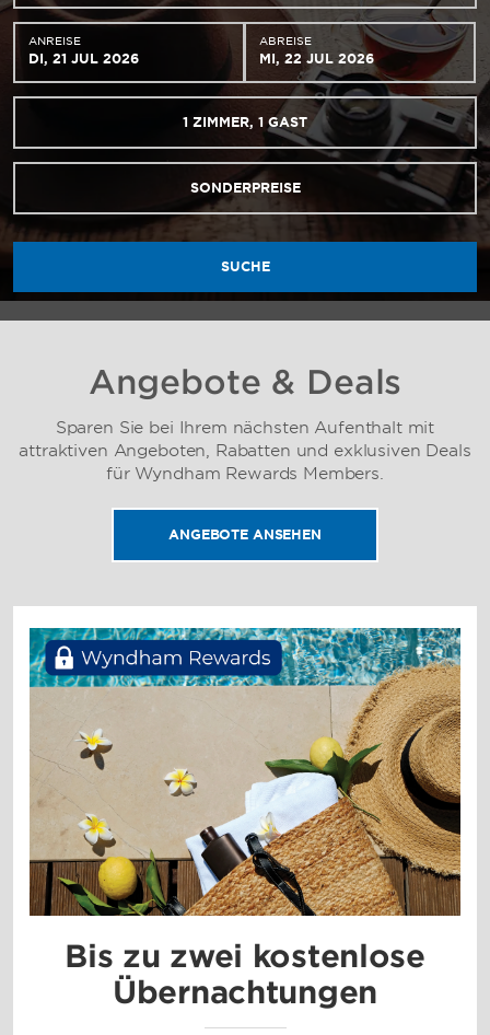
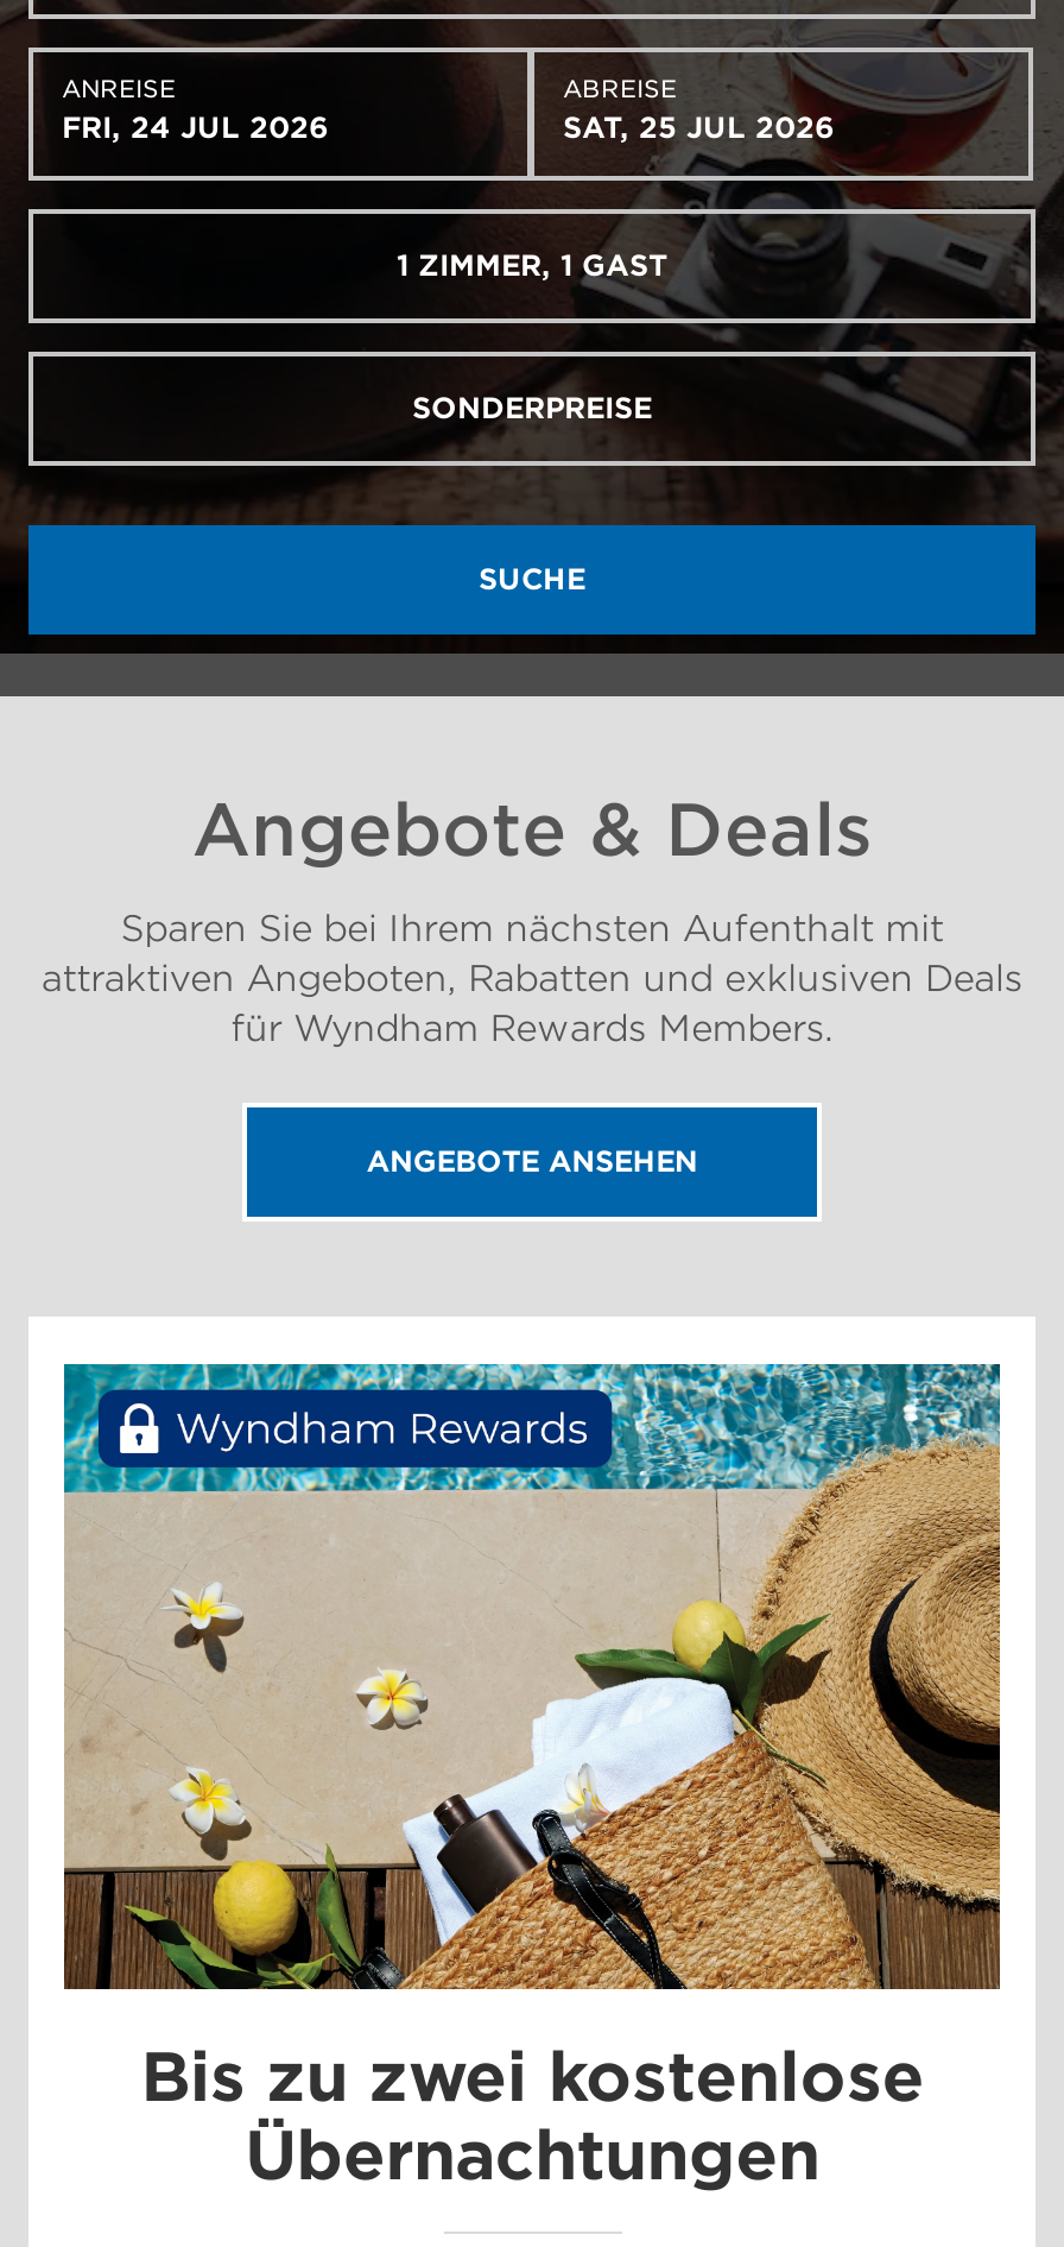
- DI, 21 JUL 2026
+ FRI, 24 JUL 2026

- MI, 22 JUL 2026
+ SAT, 25 JUL 2026
